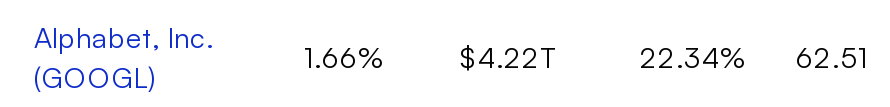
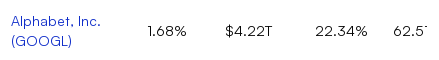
- 1.66%
+ 1.68%
